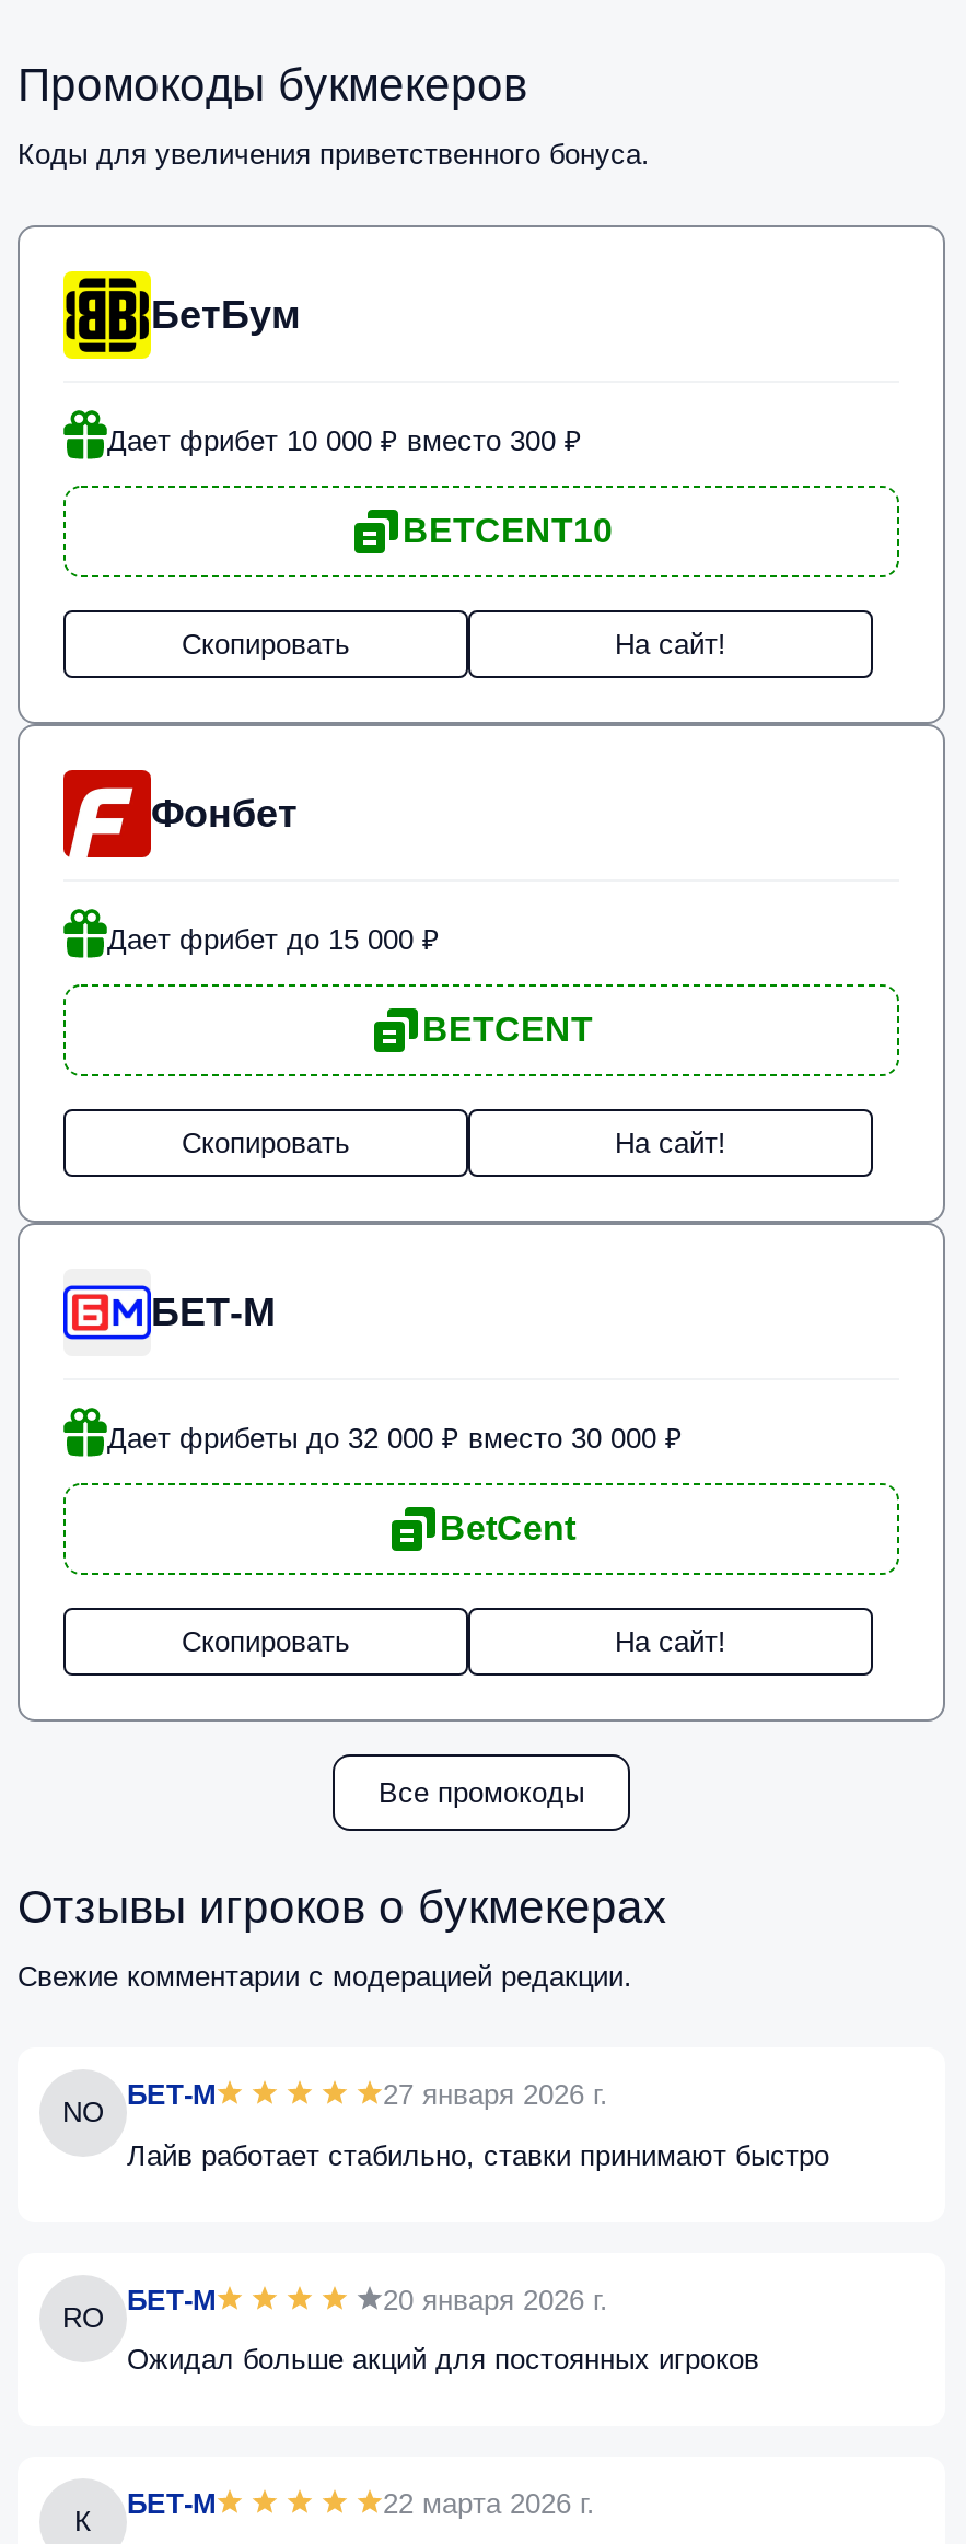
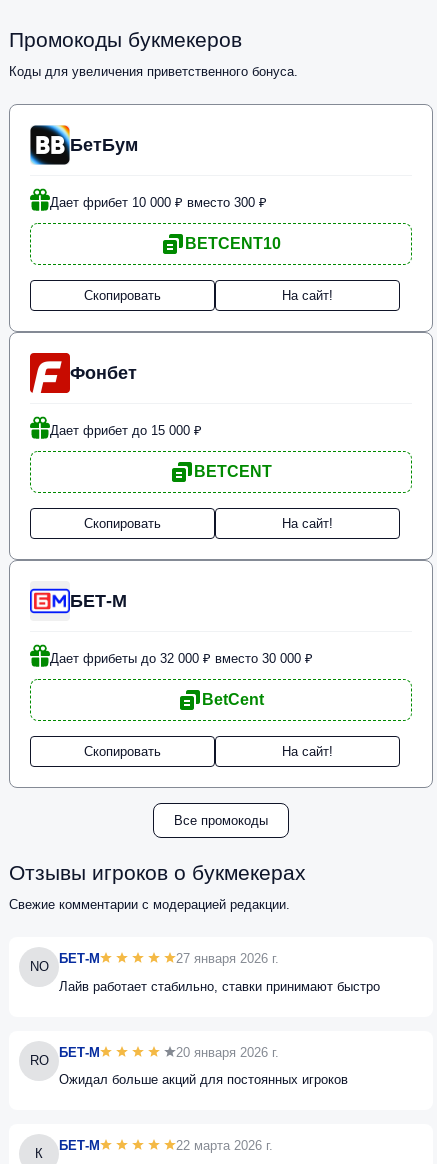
- [image]
+ [image]
